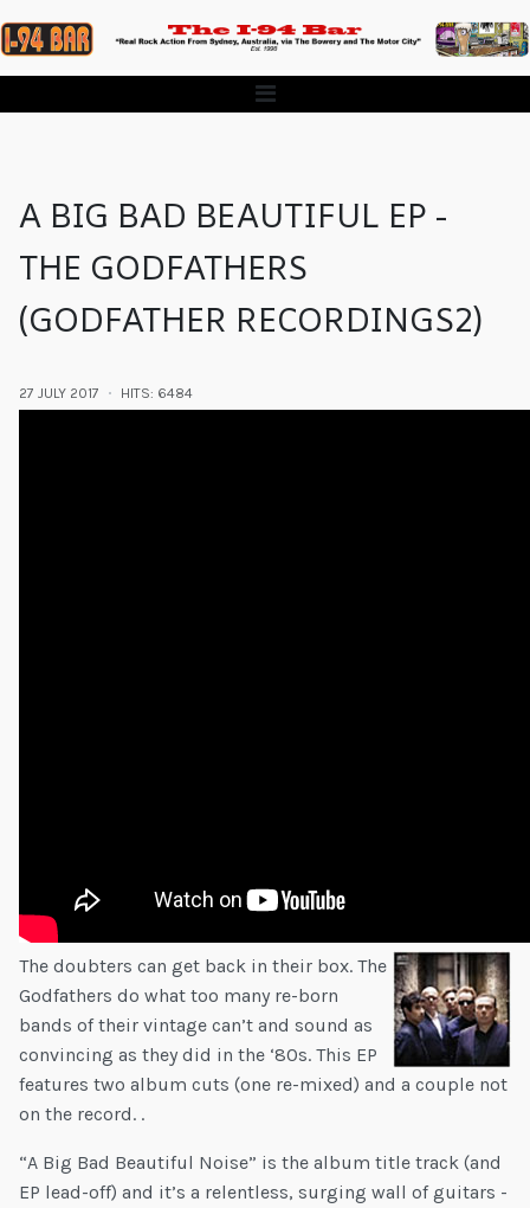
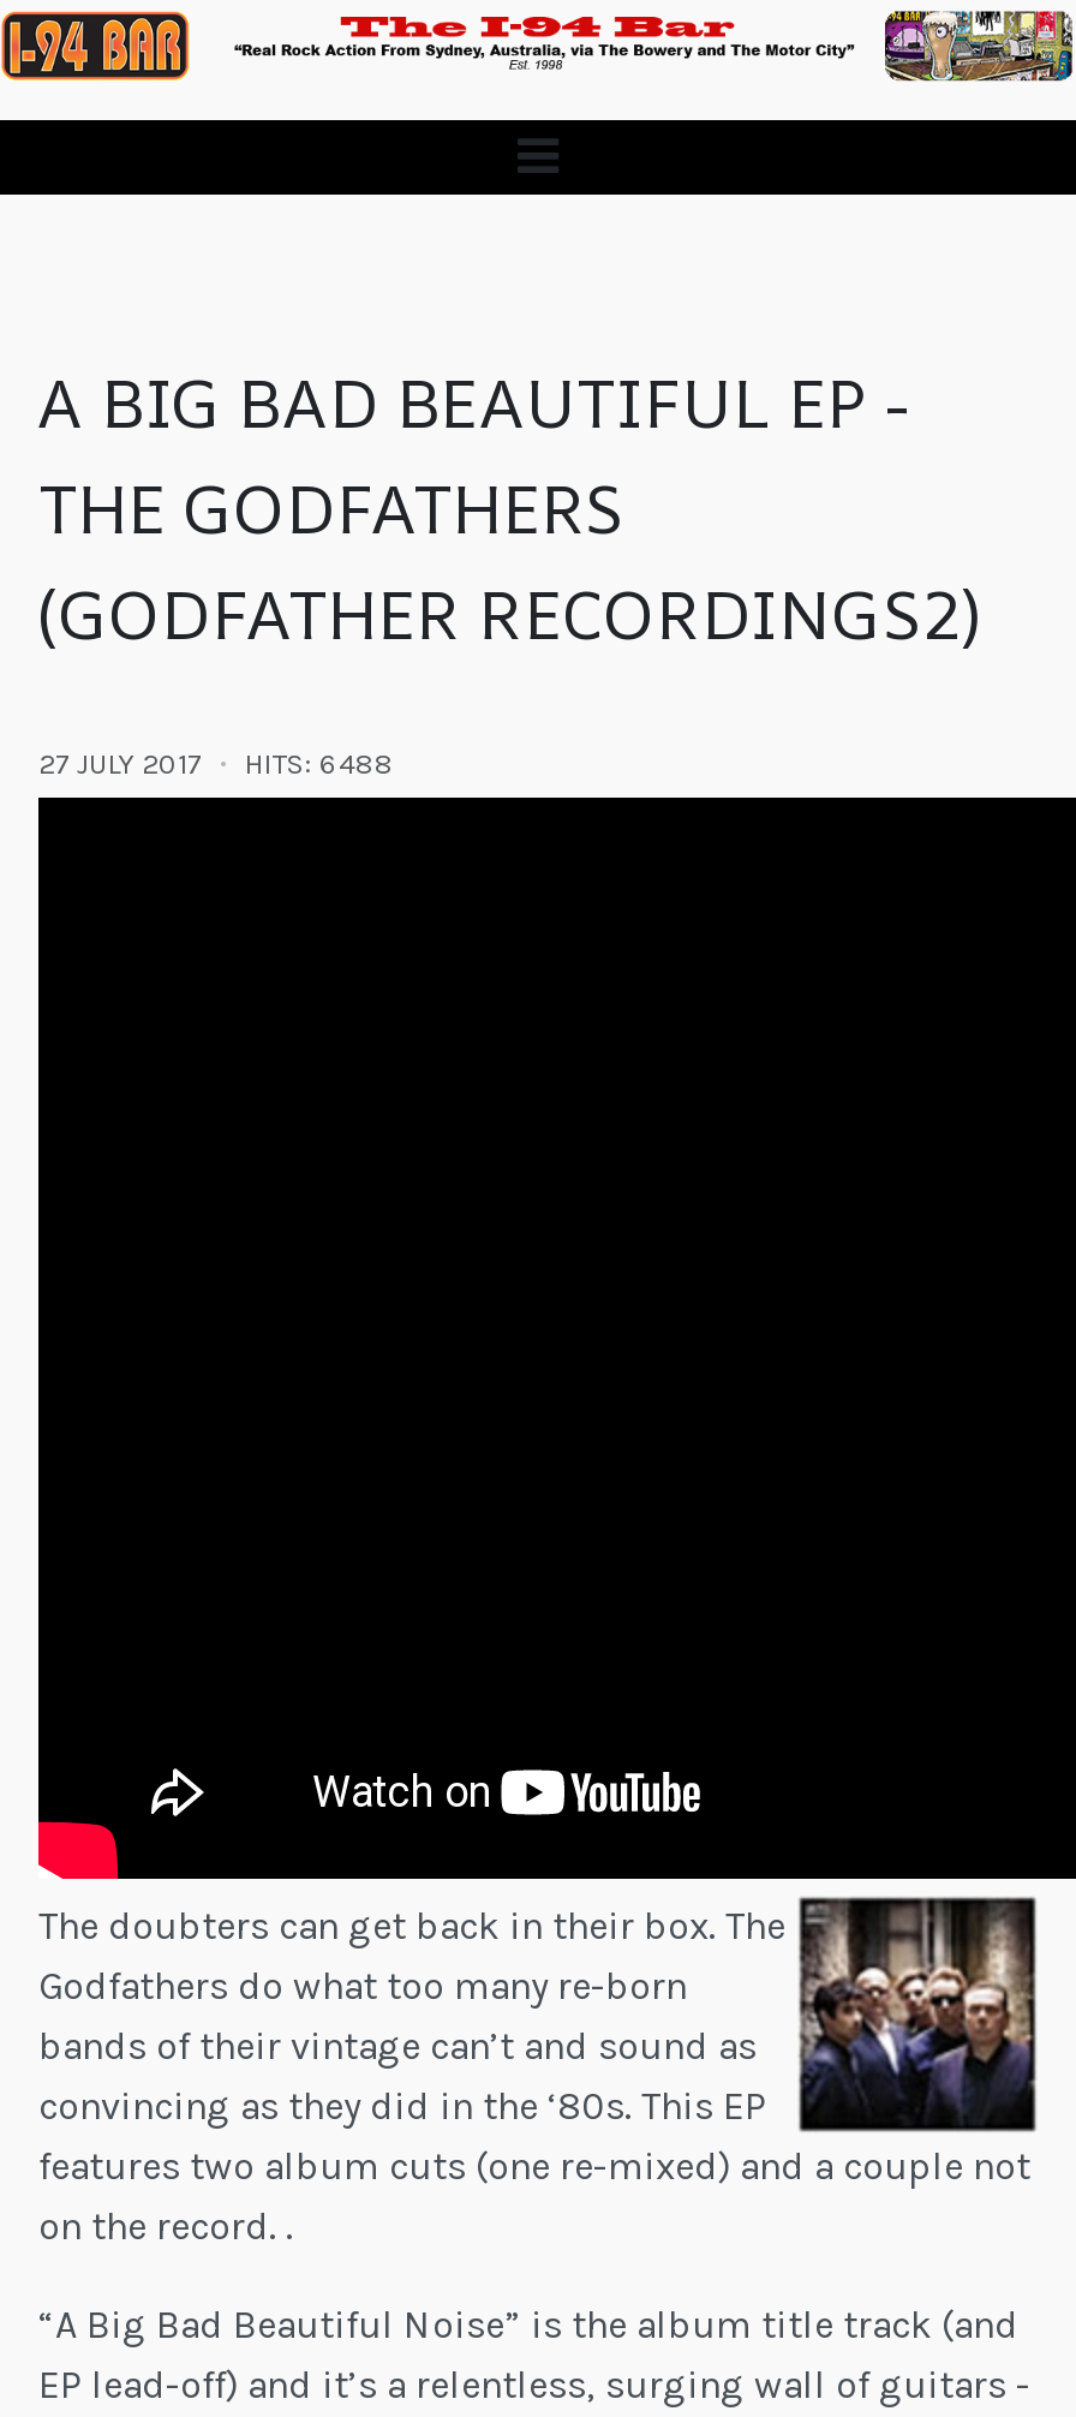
- 27 JULY 2017 HITS: 6484
+ 27 JULY 2017 HITS: 6488
